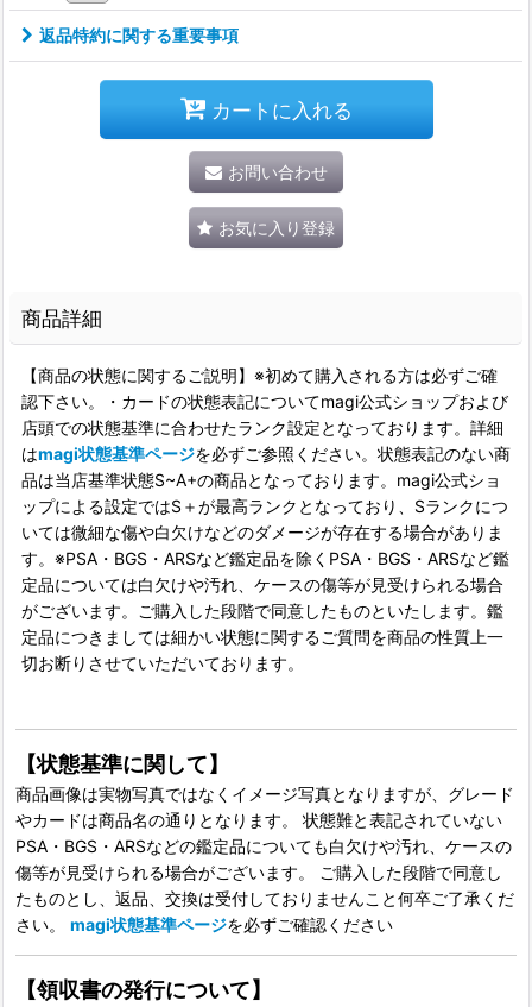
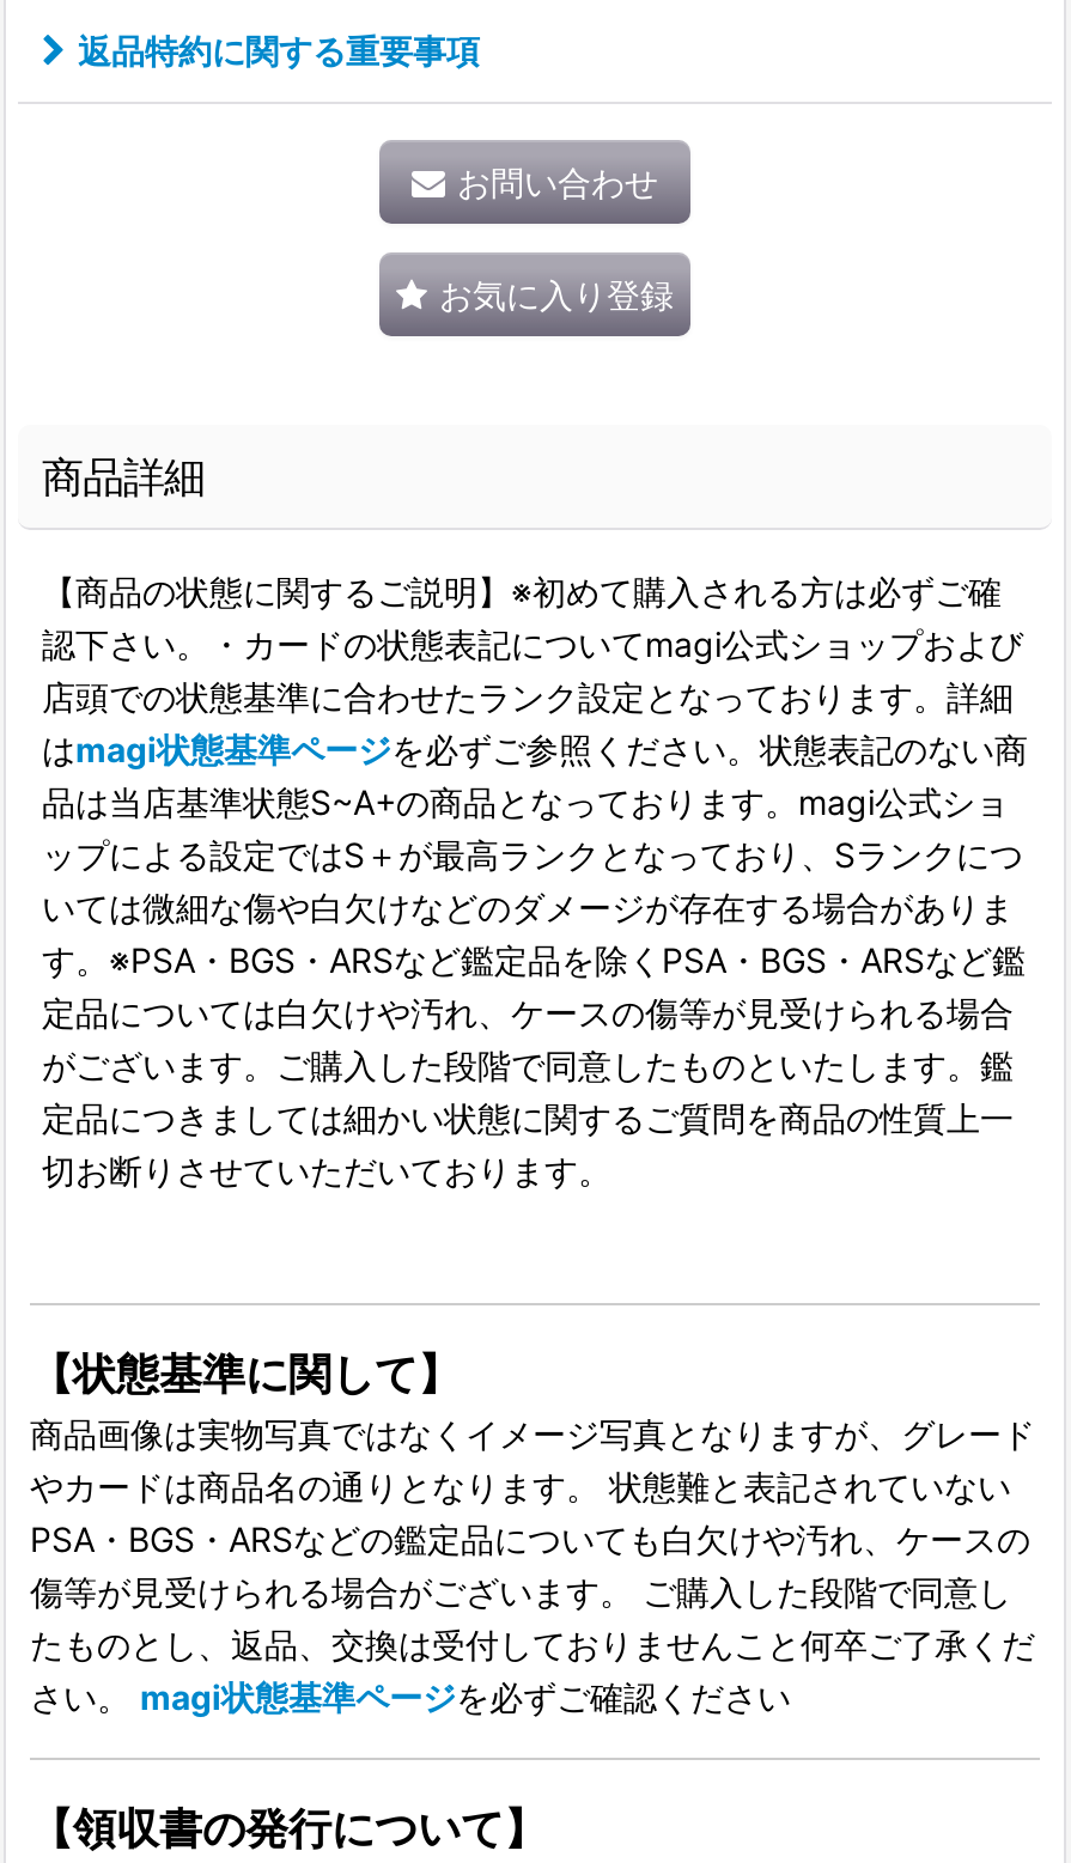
- カートに入れる
